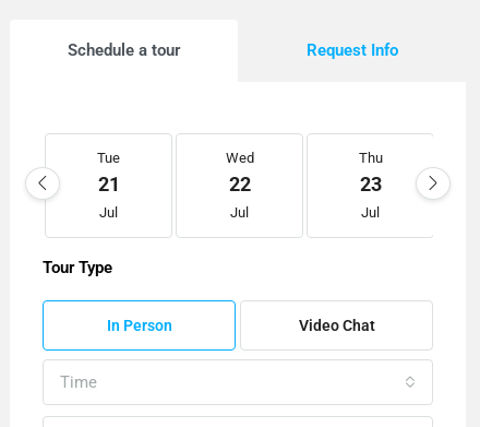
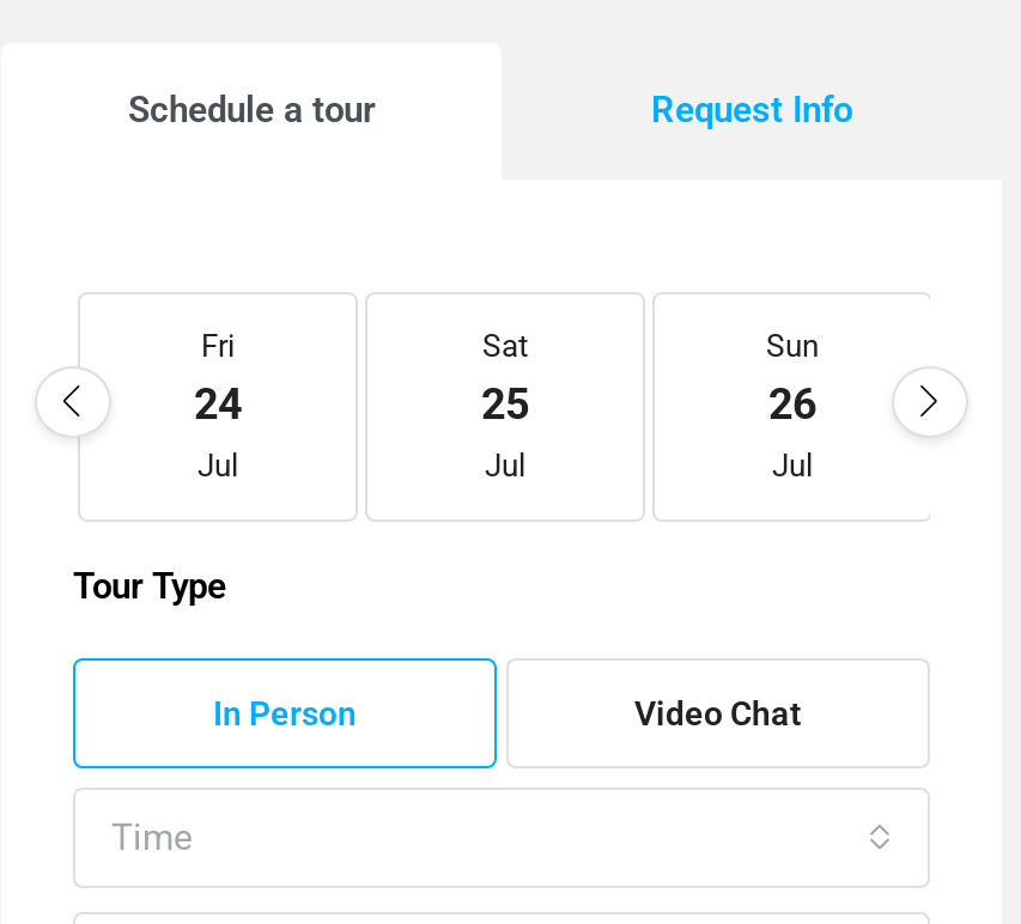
- Tue
- 21
+ Fri
+ 24

- Wed
- 22
+ Sat
+ 25

- Thu
- 23
+ Sun
+ 26
